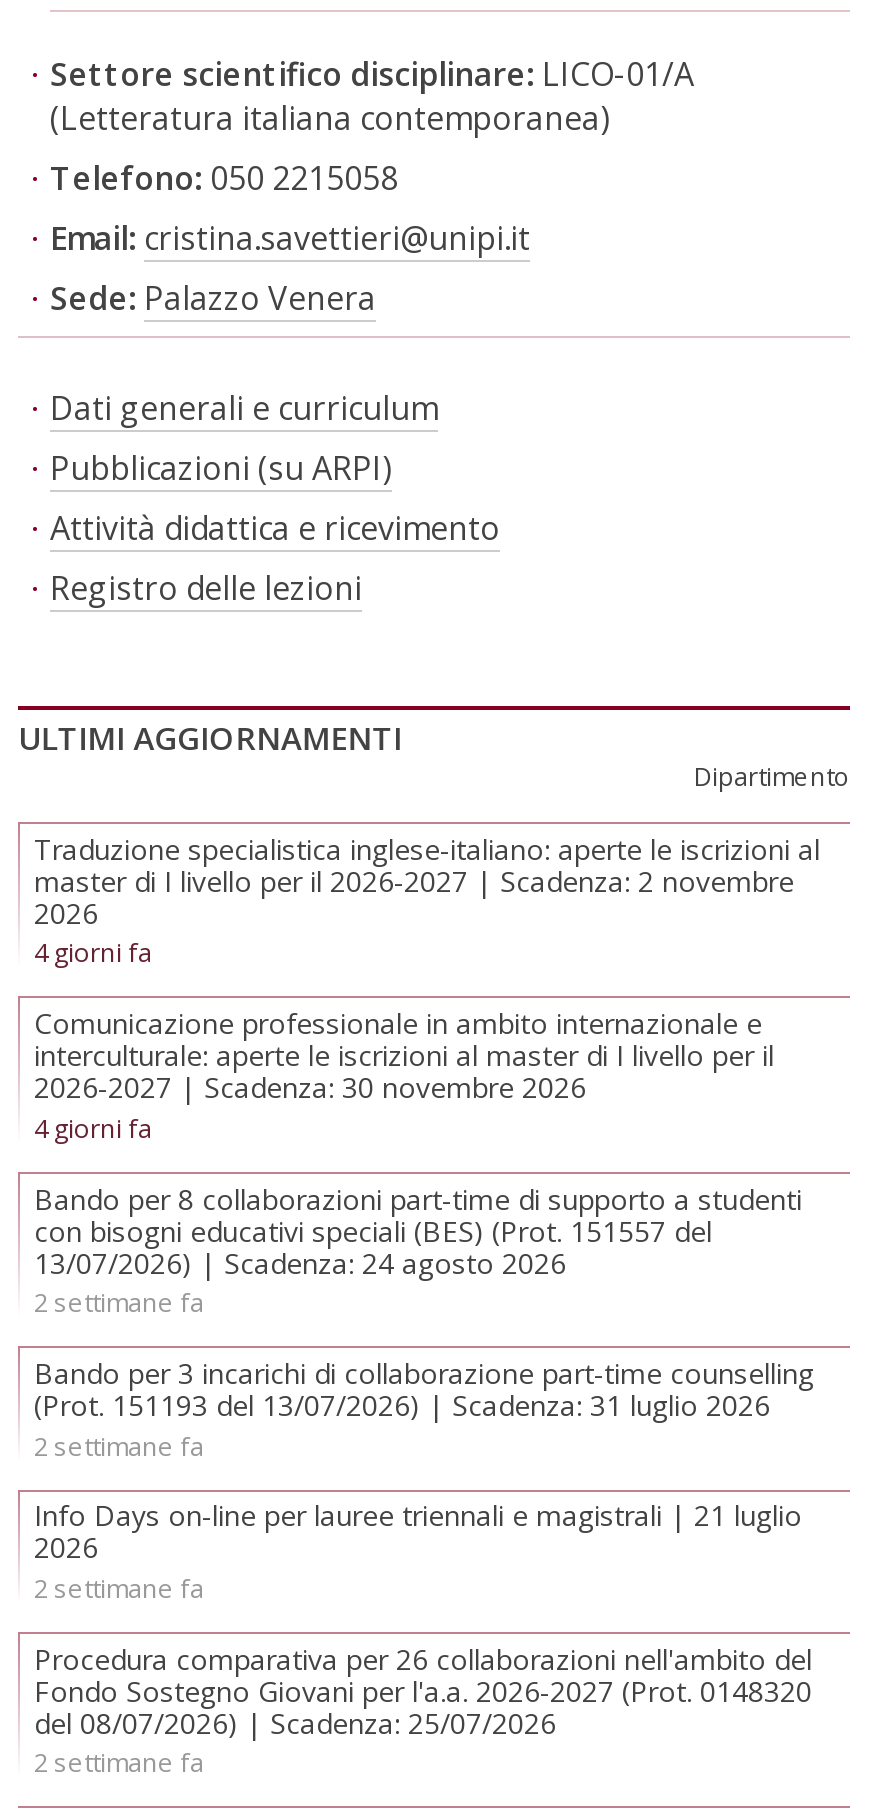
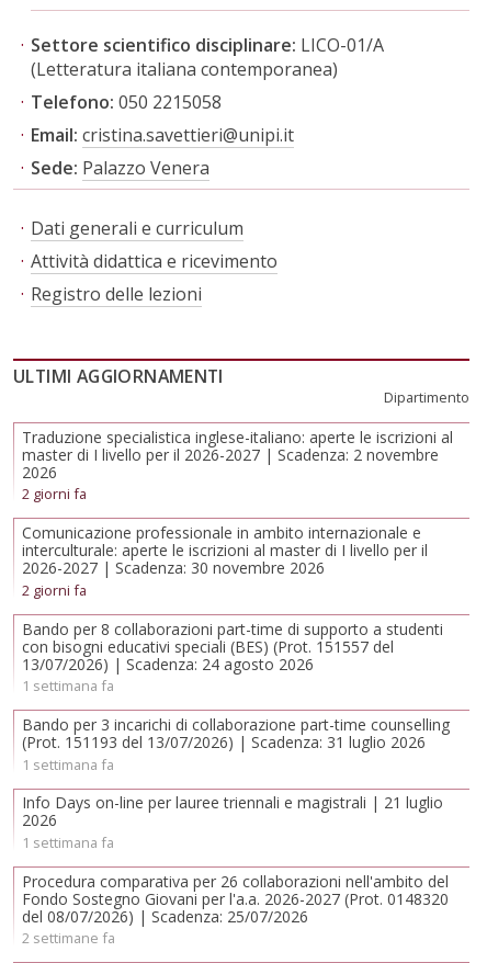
- Pubblicazioni (su ARPI)

- 4 giorni fa
+ 2 giorni fa

- 4 giorni fa
+ 2 giorni fa

- 2 settimane fa
+ 1 settimana fa

- 2 settimane fa
+ 1 settimana fa

- 2 settimane fa
+ 1 settimana fa
